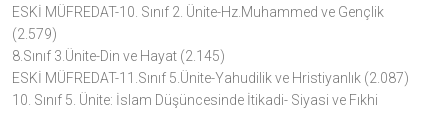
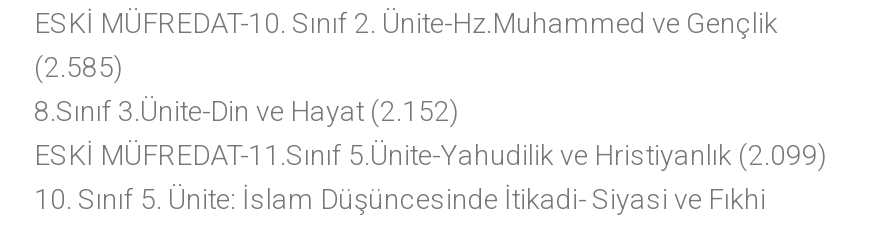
- (2.579)
+ (2.585)

- 8.Sınıf 3.Ünite-Din ve Hayat (2.145)
+ 8.Sınıf 3.Ünite-Din ve Hayat (2.152)

- ESKİ MÜFREDAT-11.Sınıf 5.Ünite-Yahudilik ve Hristiyanlık (2.087)
+ ESKİ MÜFREDAT-11.Sınıf 5.Ünite-Yahudilik ve Hristiyanlık (2.099)
